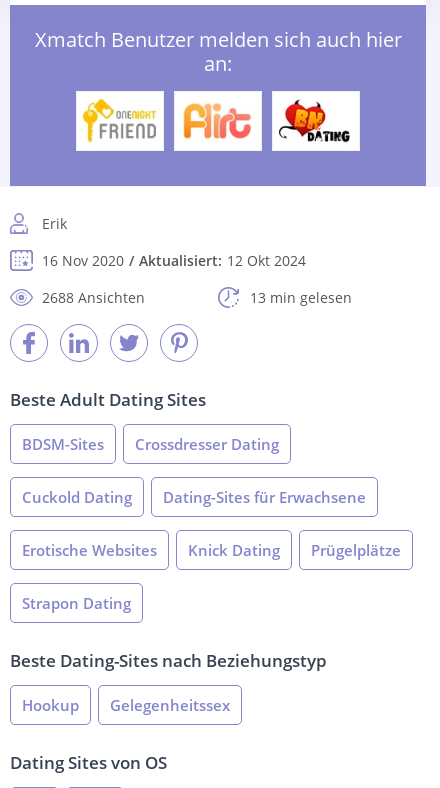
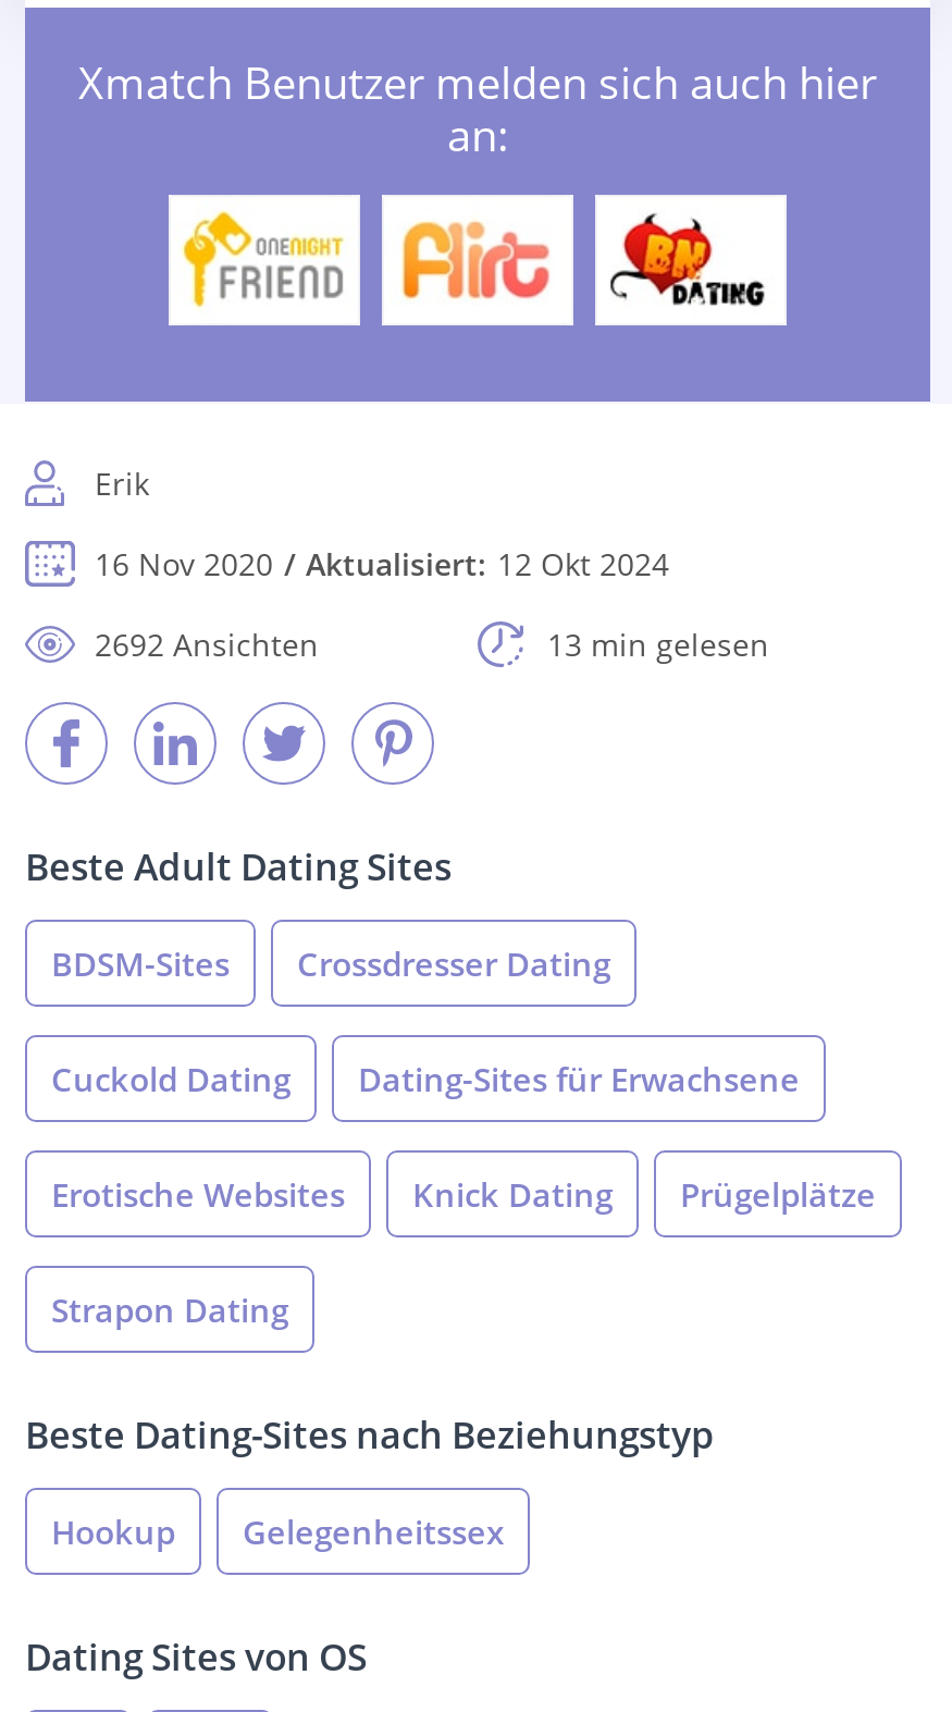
- 2688 Ansichten
+ 2692 Ansichten
